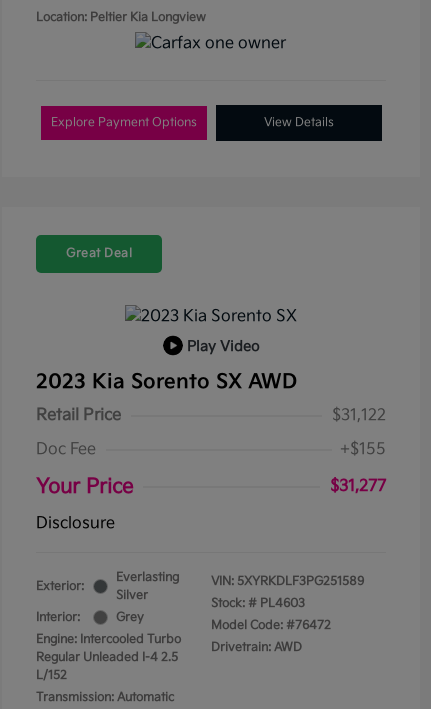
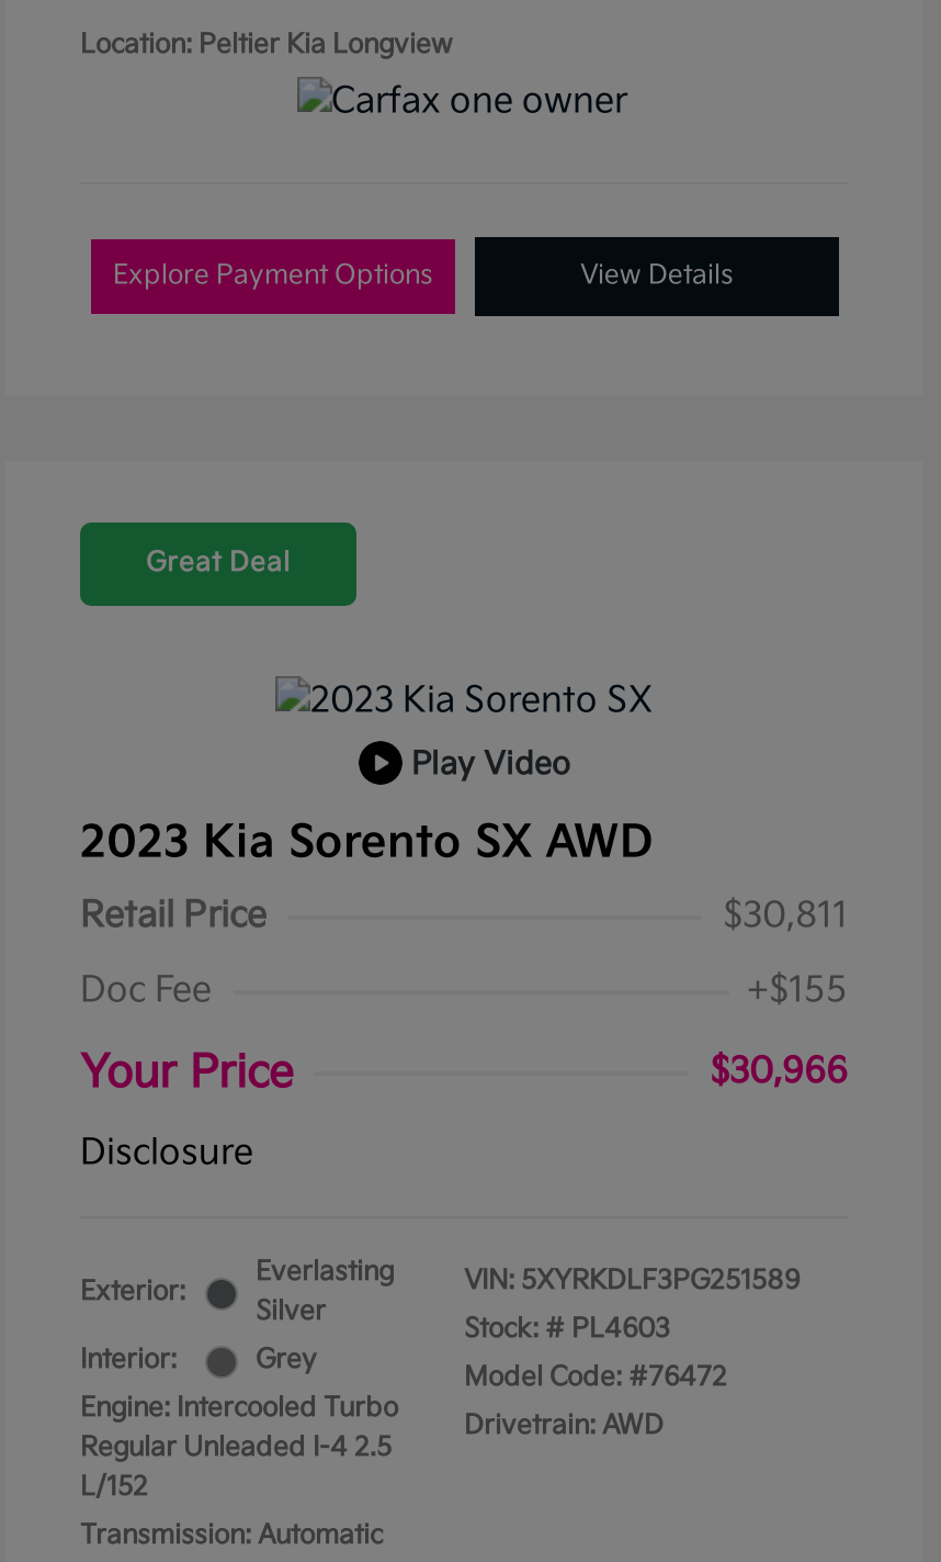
- $31,122
+ $30,811

- $31,277
+ $30,966
